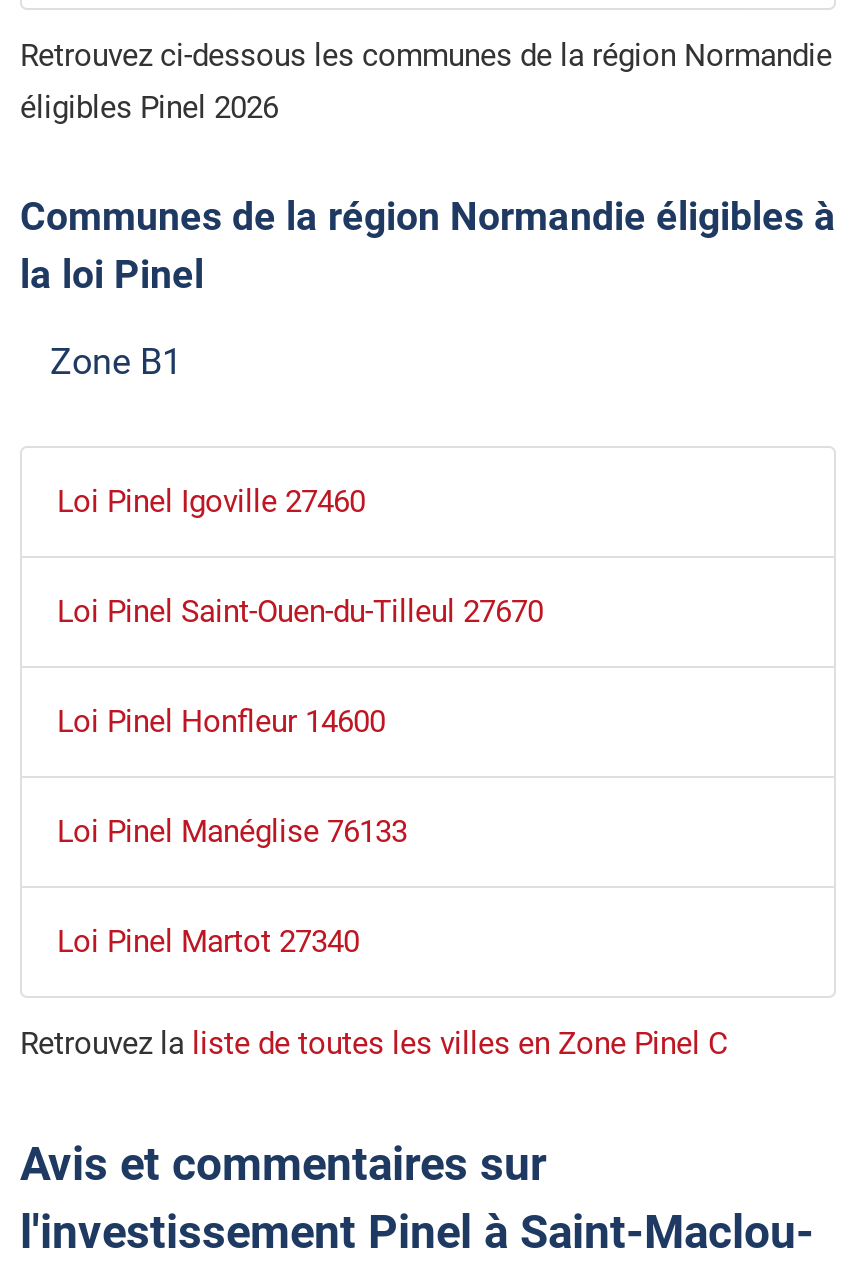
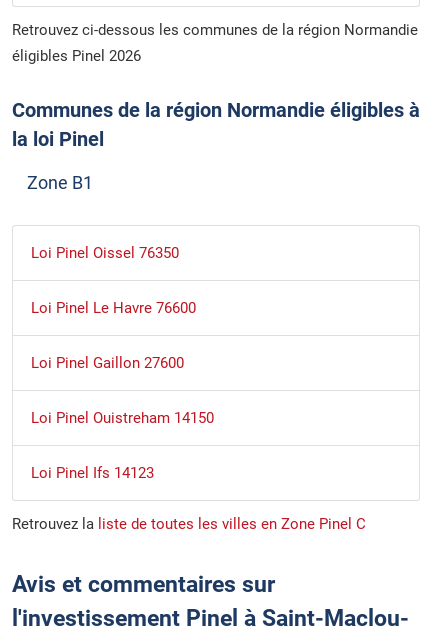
- Loi Pinel Igoville 27460
+ Loi Pinel Oissel 76350

- Loi Pinel Saint-Ouen-du-Tilleul 27670
+ Loi Pinel Le Havre 76600

- Loi Pinel Honfleur 14600
+ Loi Pinel Gaillon 27600

- Loi Pinel Manéglise 76133
+ Loi Pinel Ouistreham 14150

- Loi Pinel Martot 27340
+ Loi Pinel Ifs 14123
